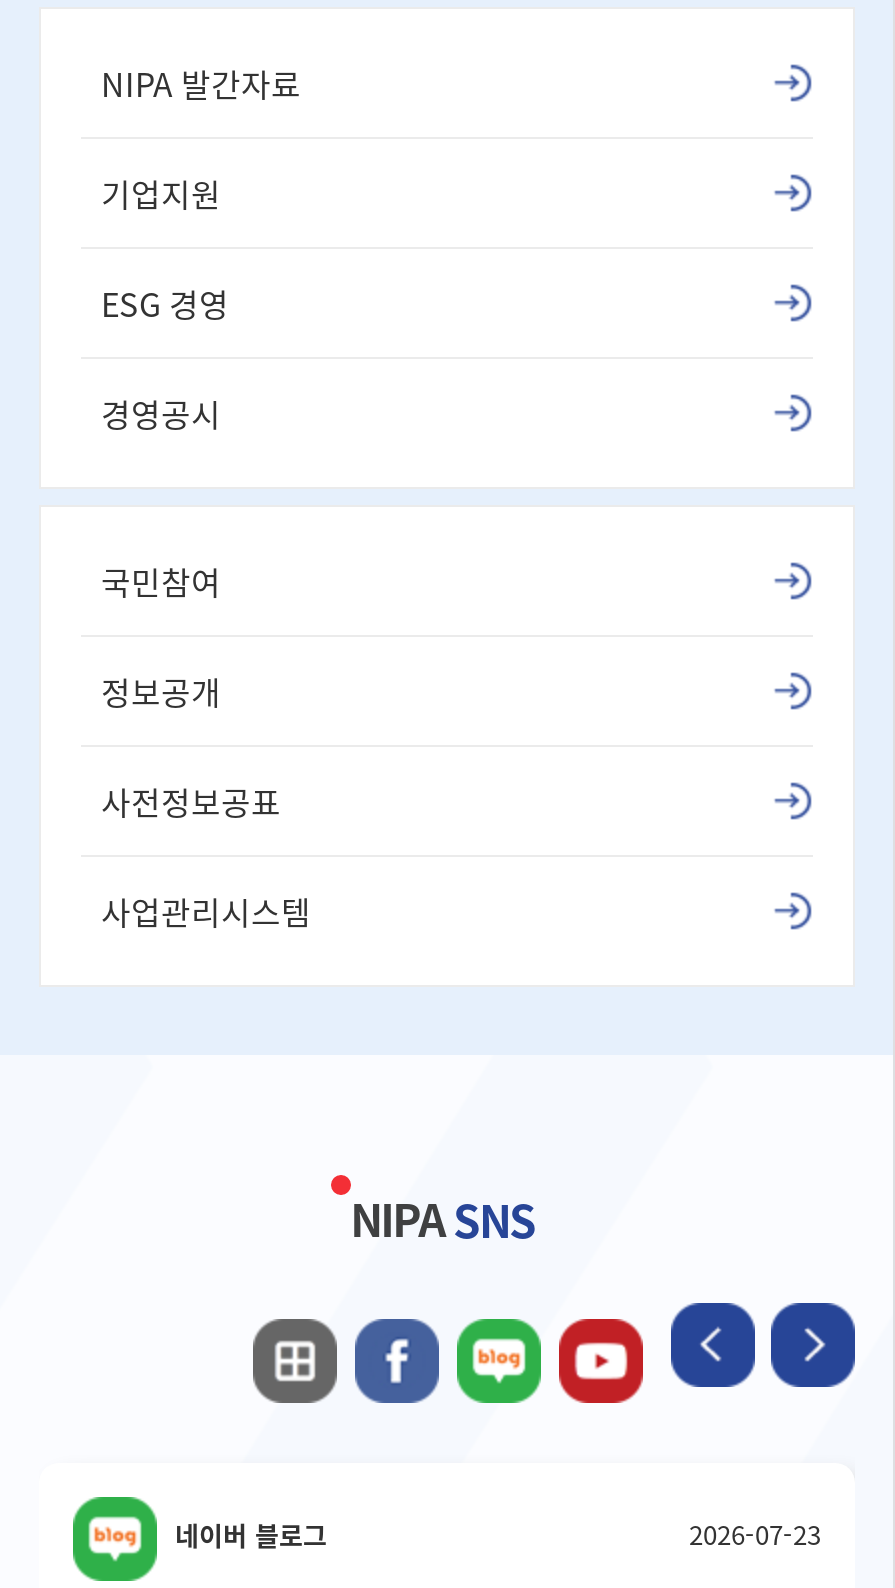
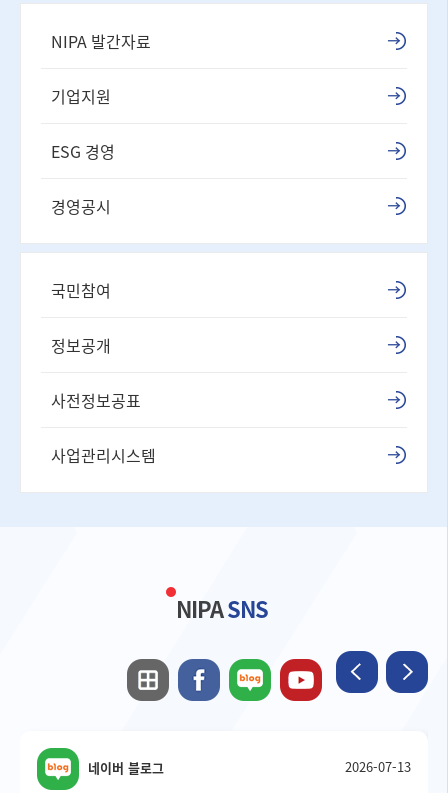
- 2026-07-23
+ 2026-07-13
